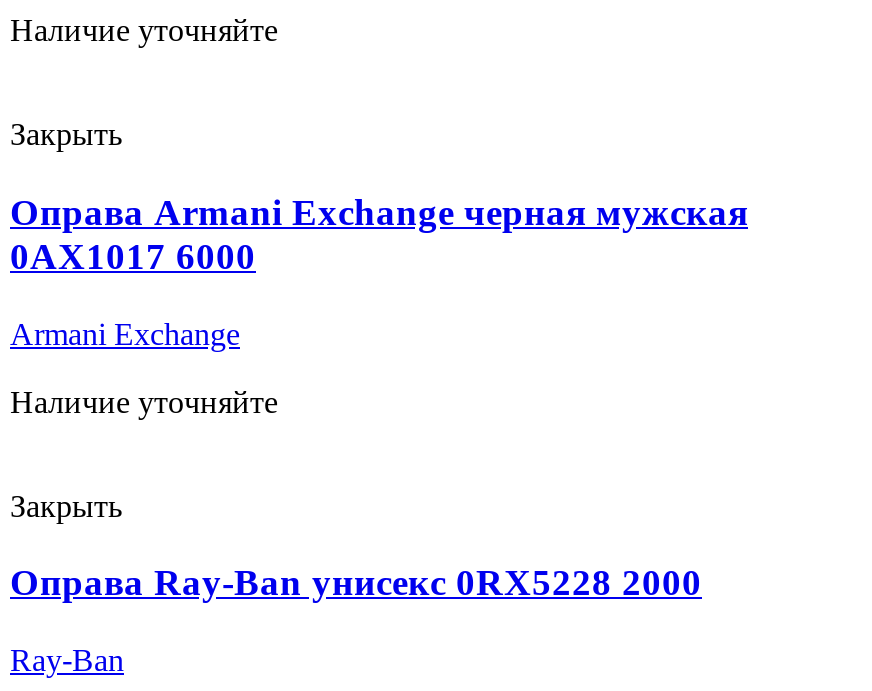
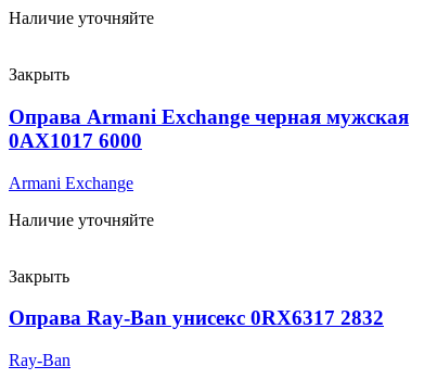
- Оправа Ray-Ban унисекс 0RX5228 2000
+ Оправа Ray-Ban унисекс 0RX6317 2832
